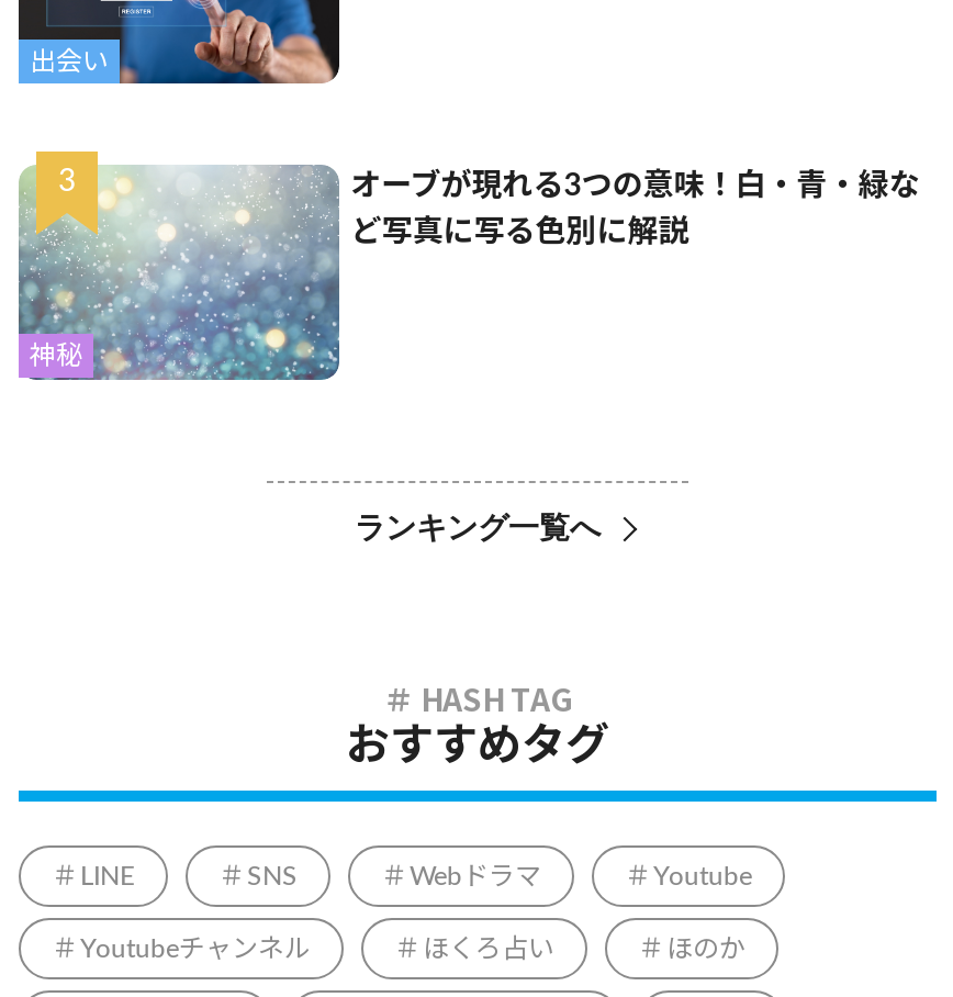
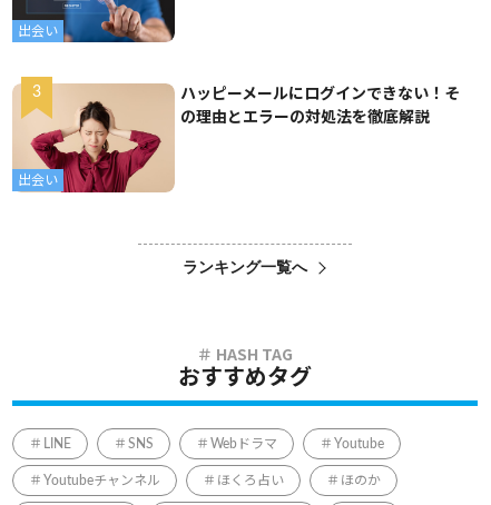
- [image]
- 神秘
+ [image]
+ 出会い

- オーブが現れる3つの意味！白・青・緑な
+ ハッピーメールにログインできない！そ

- ど写真に写る色別に解説
+ の理由とエラーの対処法を徹底解説
